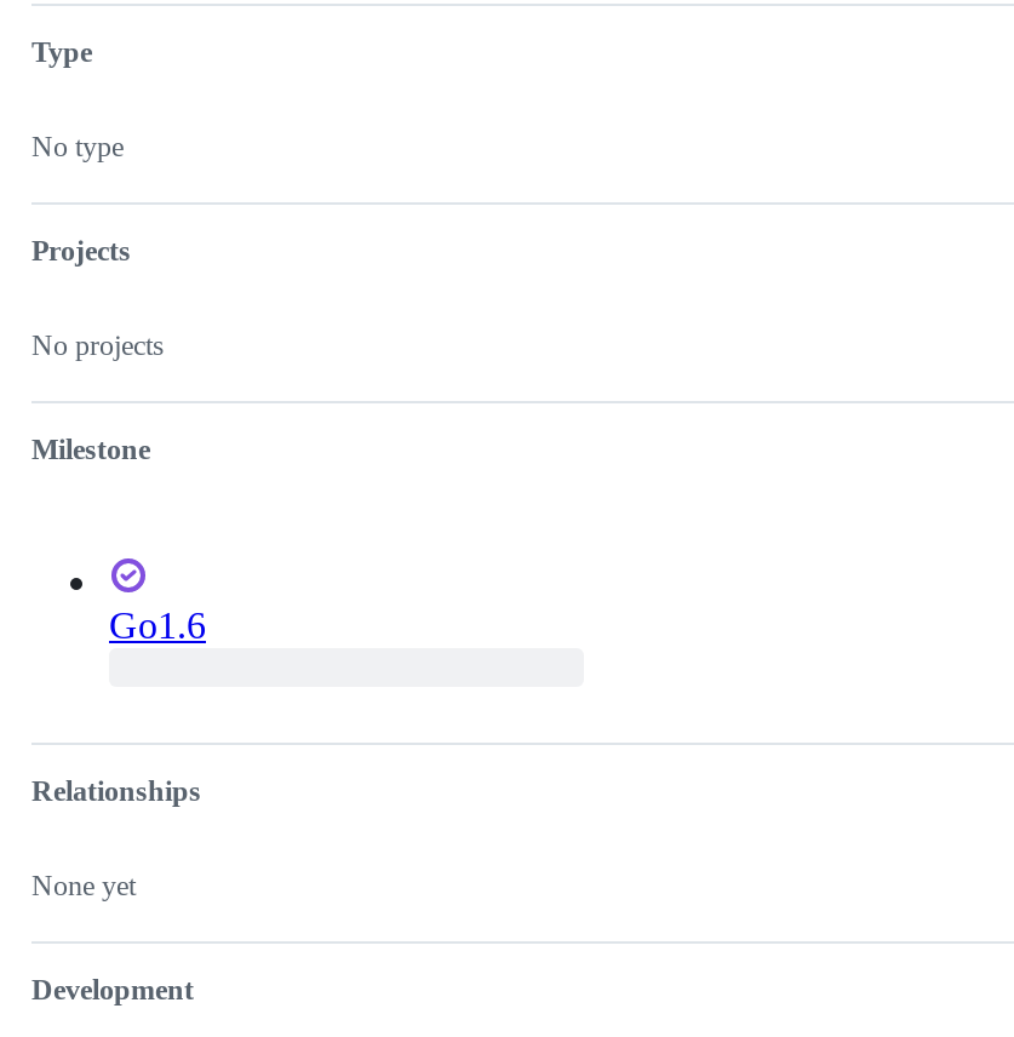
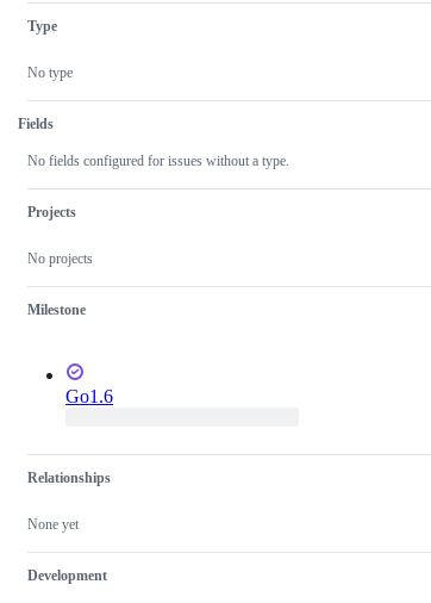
+ Fields
+ No fields configured for issues without a type.
